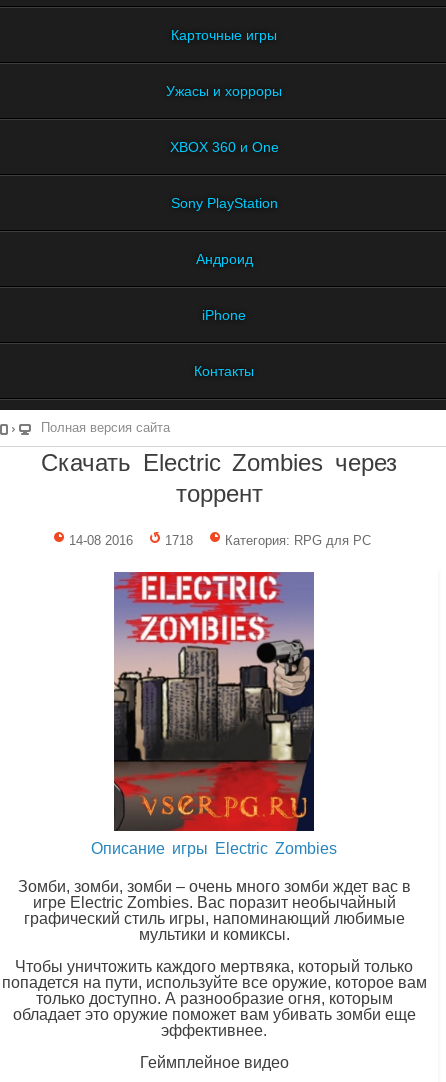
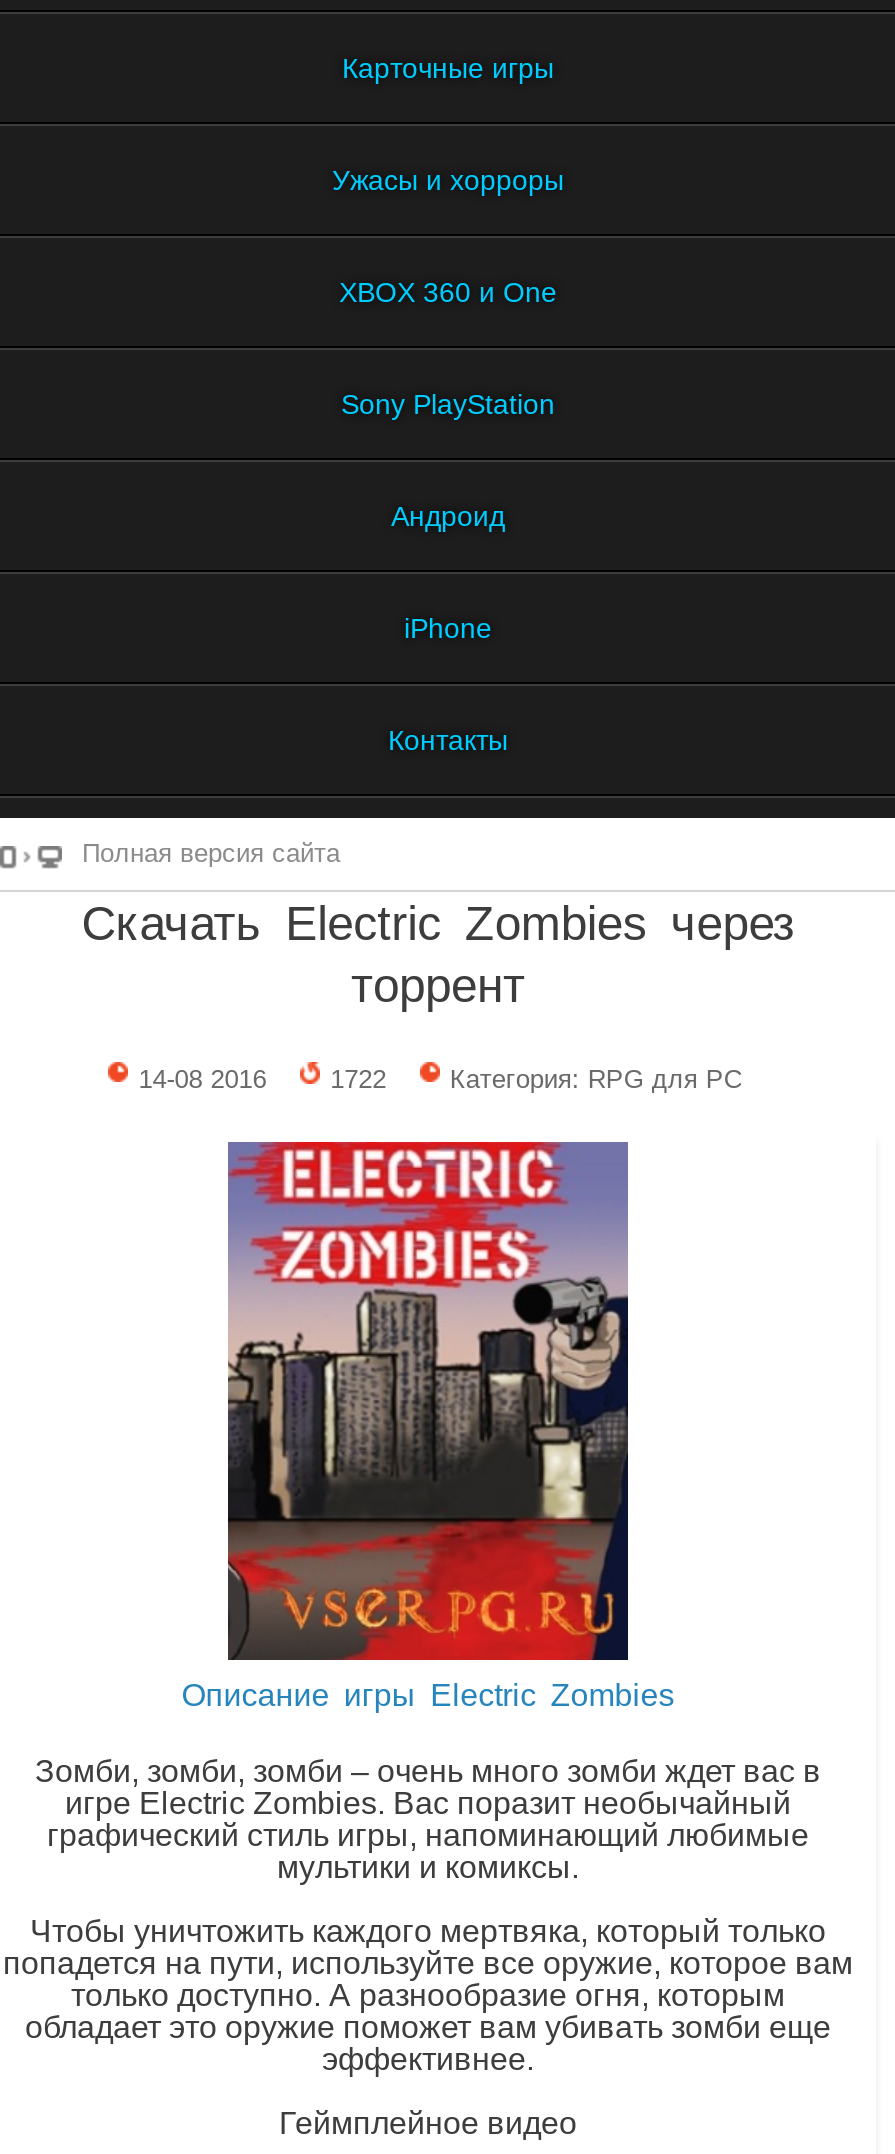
- 1718
+ 1722
